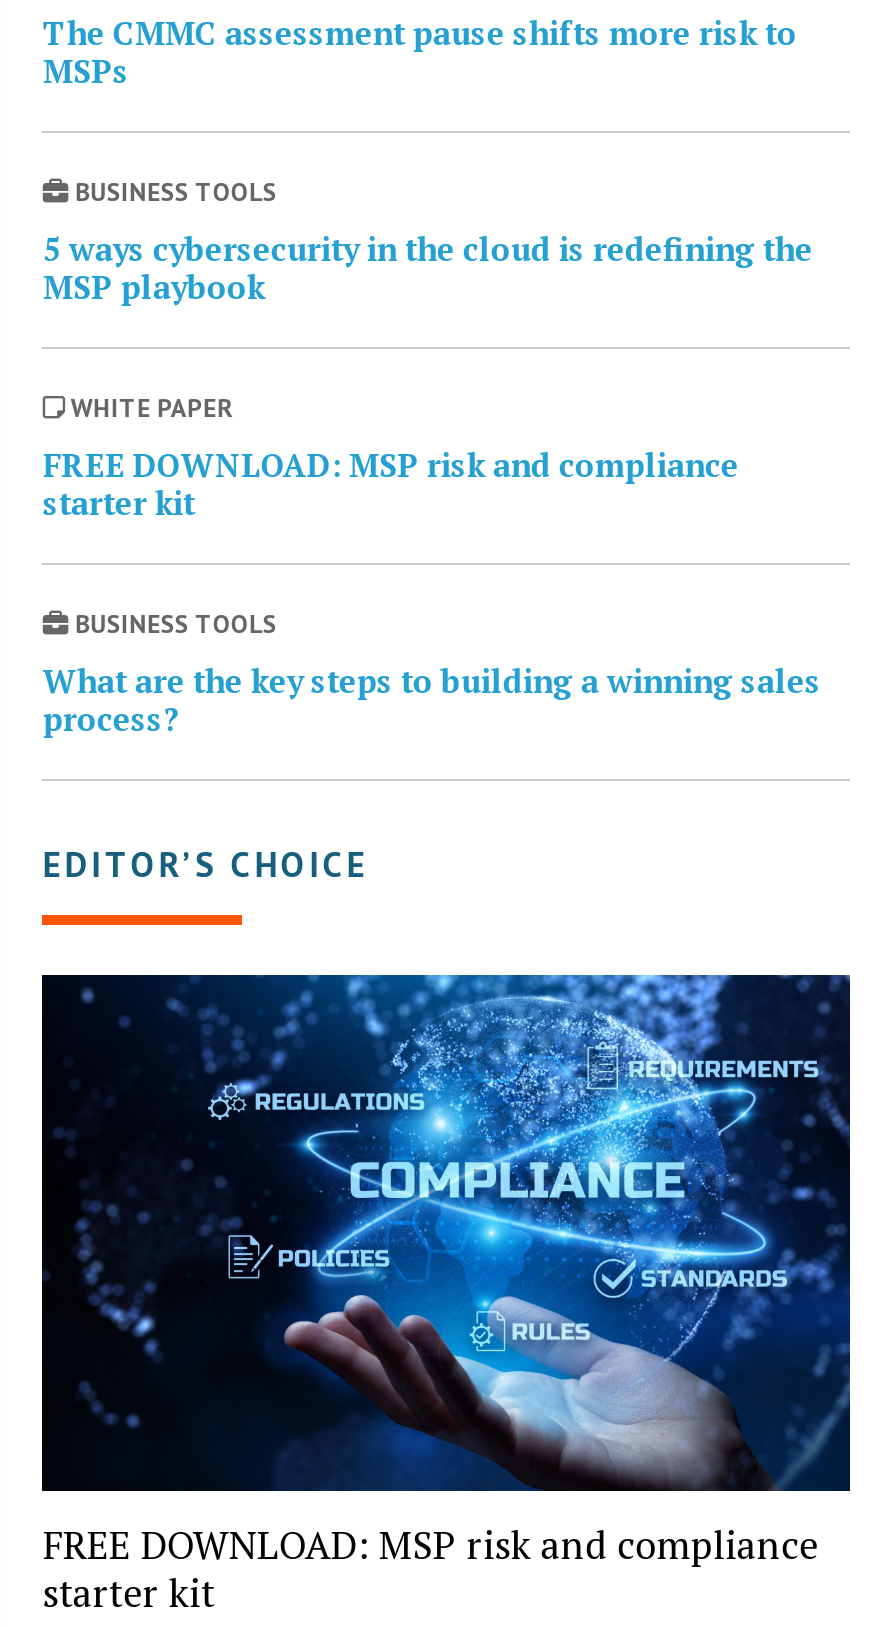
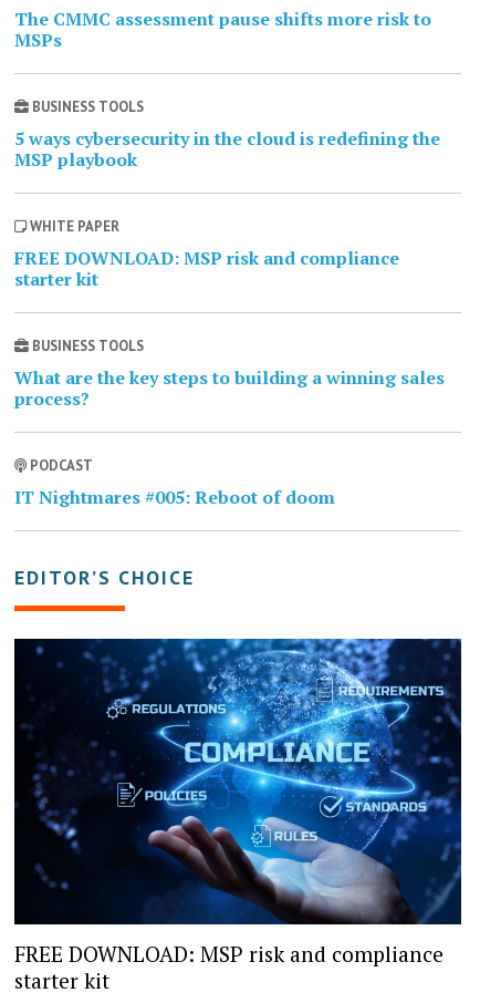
+ PODCAST
+ IT Nightmares #005: Reboot of doom
